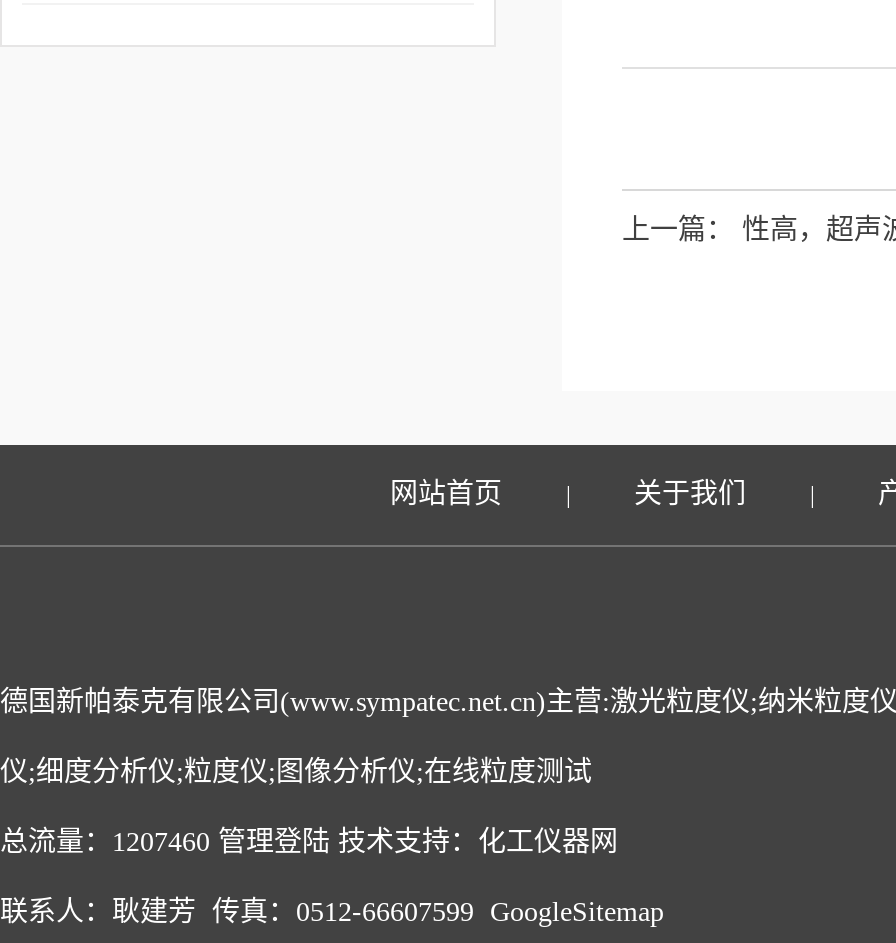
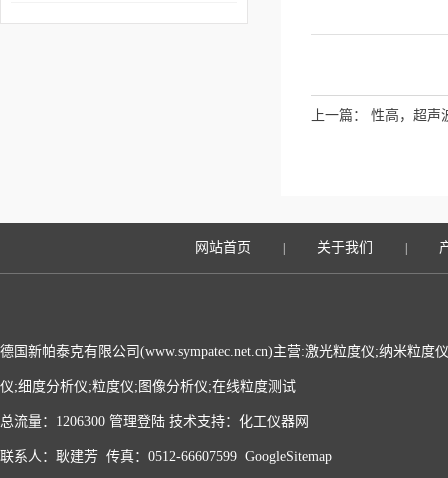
- 总流量：1207460管理登陆技术支持：化工仪器网
+ 总流量：1206300管理登陆技术支持：化工仪器网
